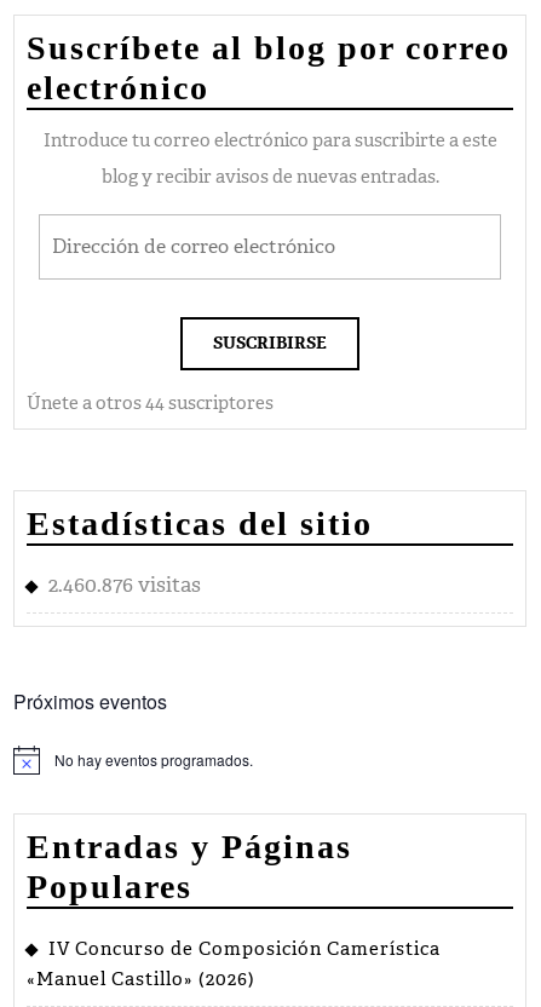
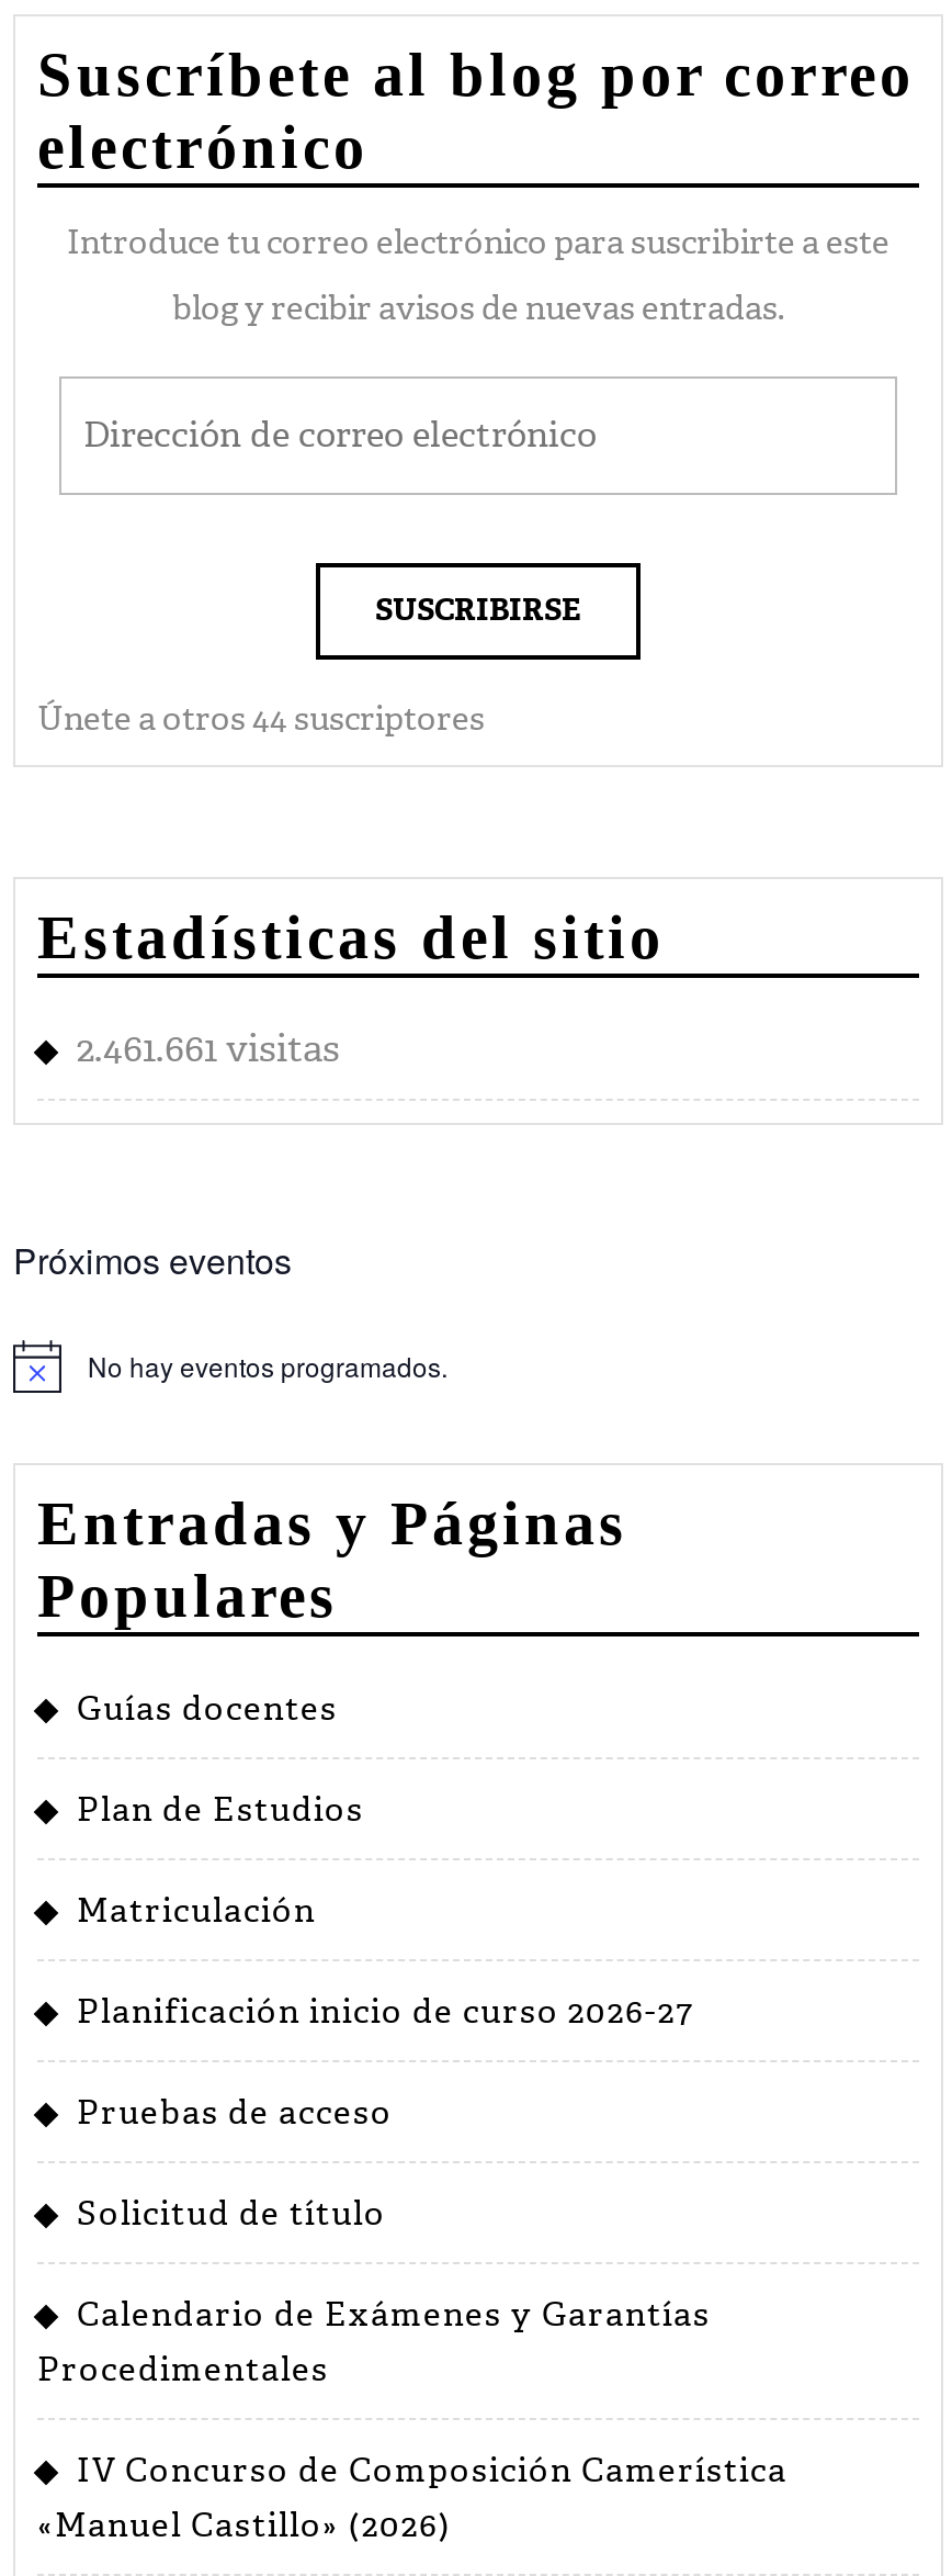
- 2.460.876 visitas
+ 2.461.661 visitas

+ Guías docentes
+ Plan de Estudios
+ Matriculación
+ Planificación inicio de curso 2026-27
+ Pruebas de acceso
+ Solicitud de título
+ Calendario de Exámenes y Garantías
+ Procedimentales
